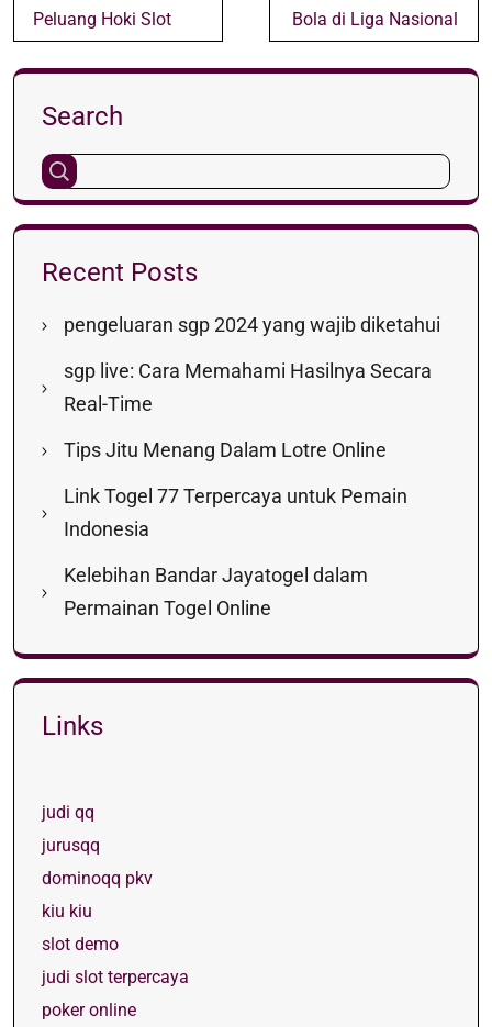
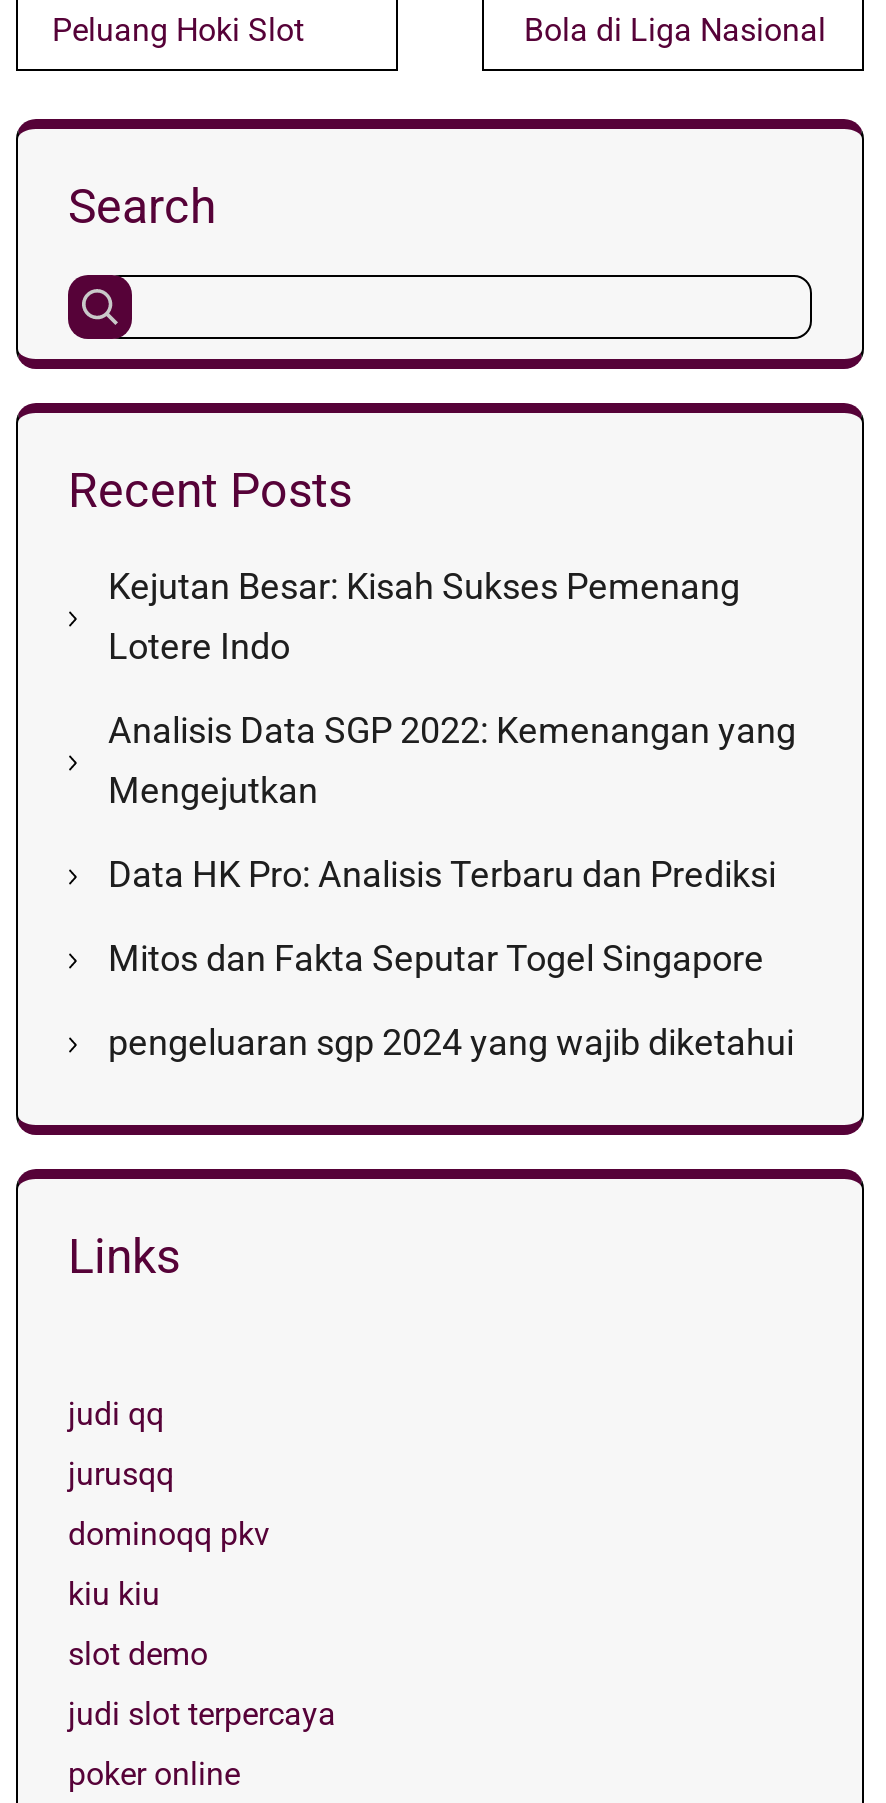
+ Kejutan Besar: Kisah Sukses Pemenang
+ Lotere Indo
+ Analisis Data SGP 2022: Kemenangan yang
+ Mengejutkan
+ Data HK Pro: Analisis Terbaru dan Prediksi
+ Mitos dan Fakta Seputar Togel Singapore

moved down: pengeluaran sgp 2024 yang wajib diketahui

- sgp live: Cara Memahami Hasilnya Secara
- Real-Time
- Tips Jitu Menang Dalam Lotre Online
- Link Togel 77 Terpercaya untuk Pemain
- Indonesia
- Kelebihan Bandar Jayatogel dalam
- Permainan Togel Online
